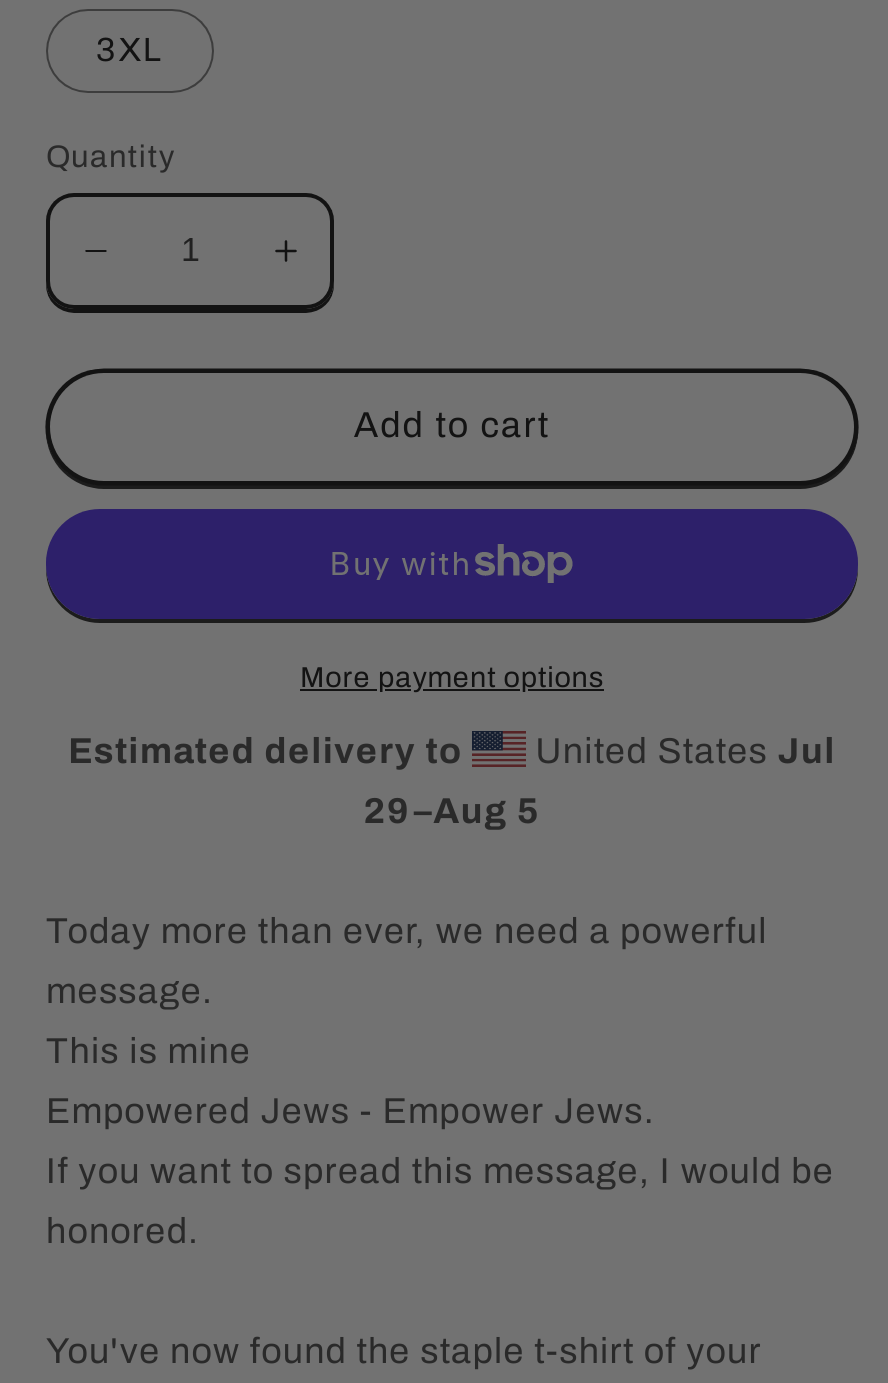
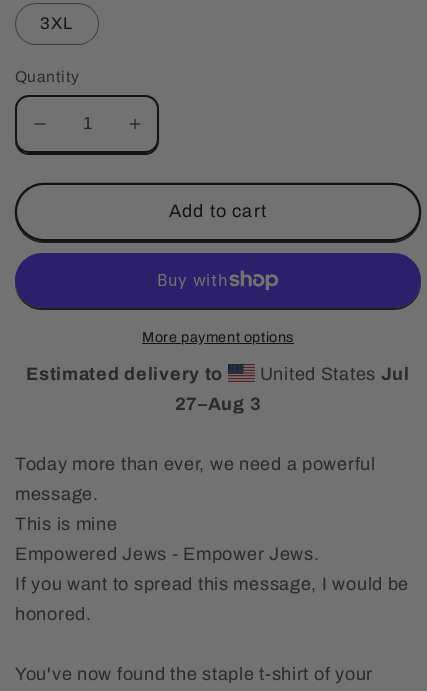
- 29–Aug 5
+ 27–Aug 3
